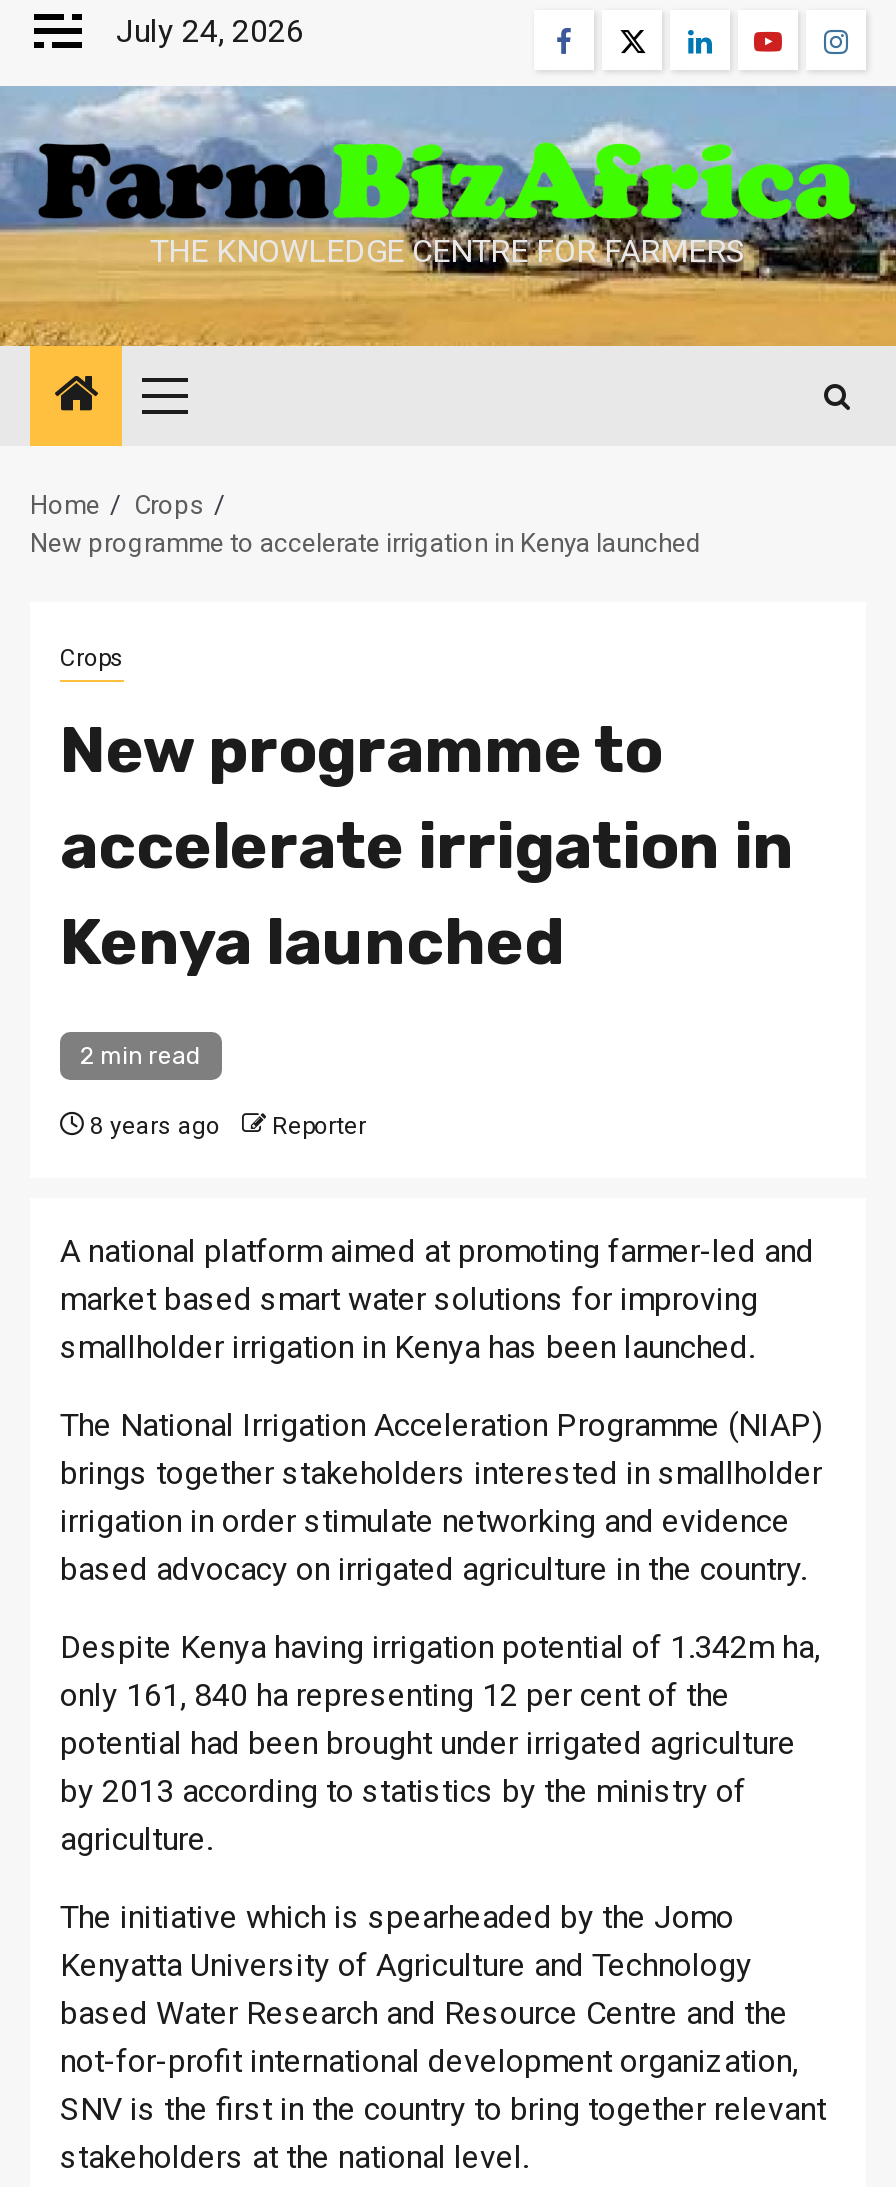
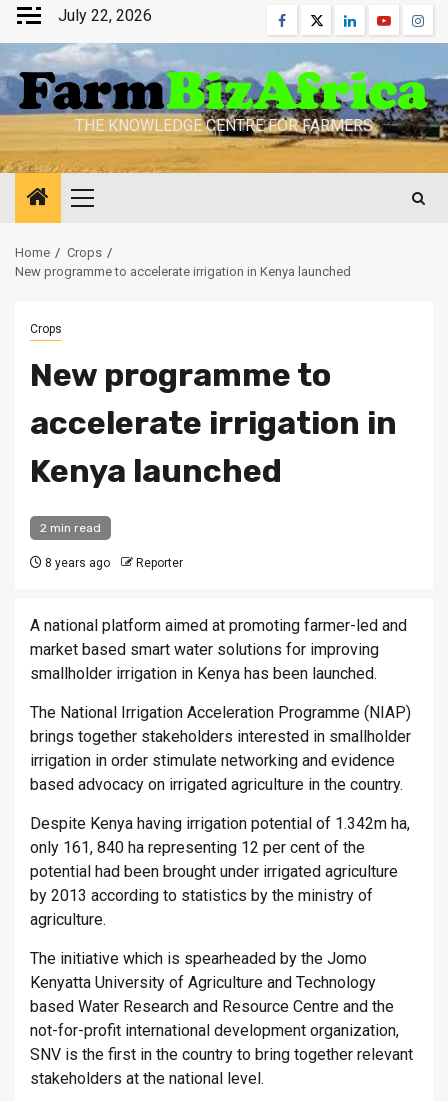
- July 24, 2026
+ July 22, 2026
